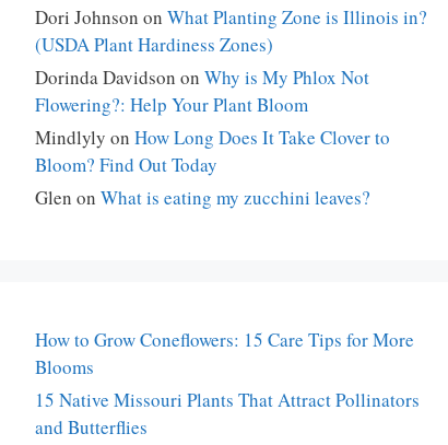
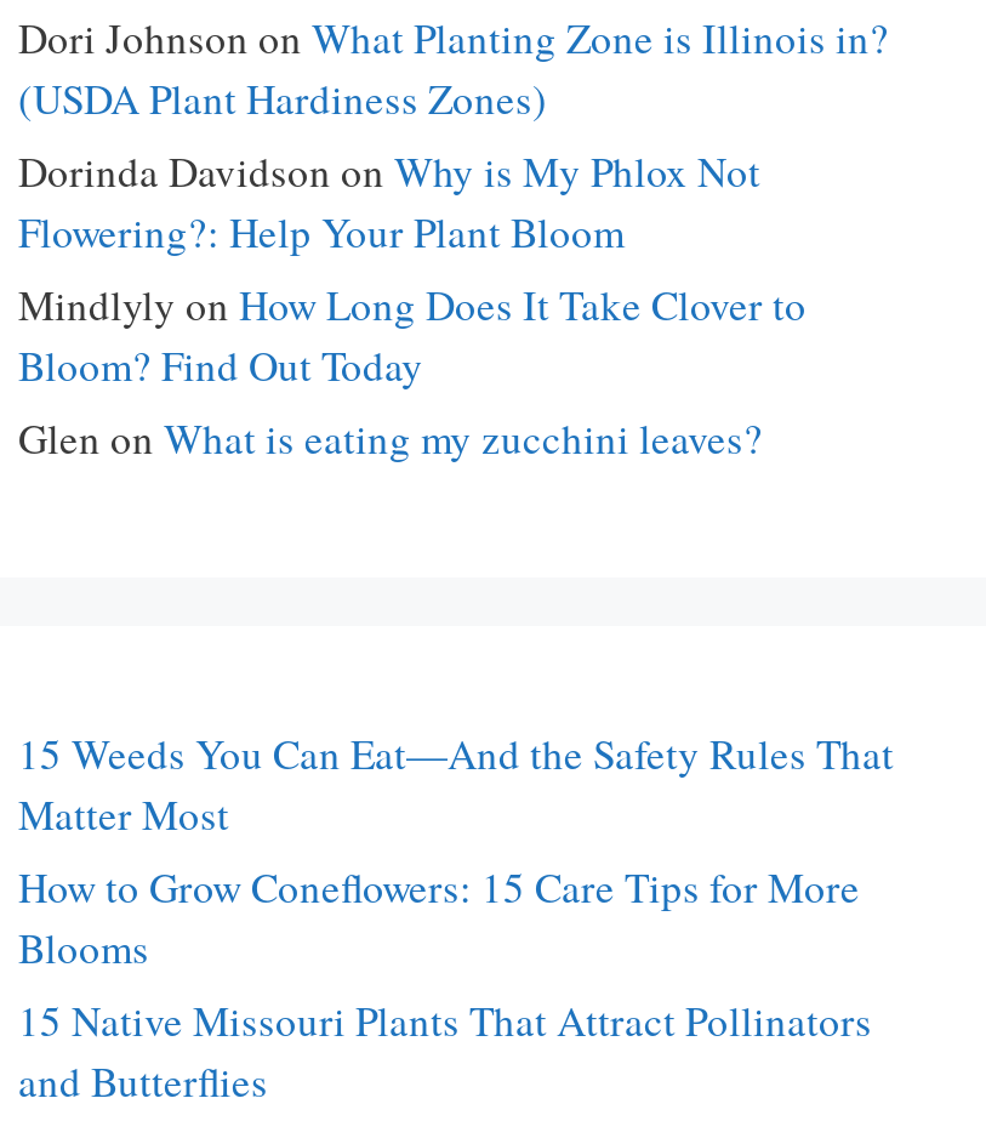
+ 15 Weeds You Can Eat—And the Safety Rules That
+ Matter Most
